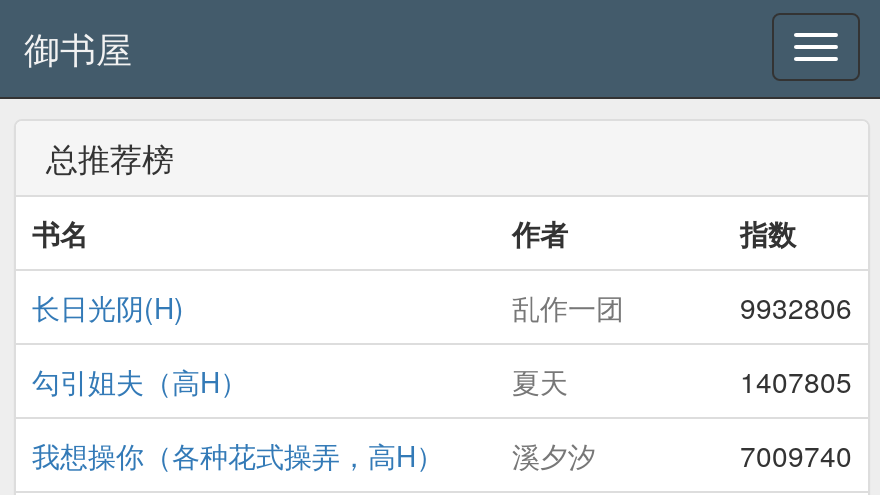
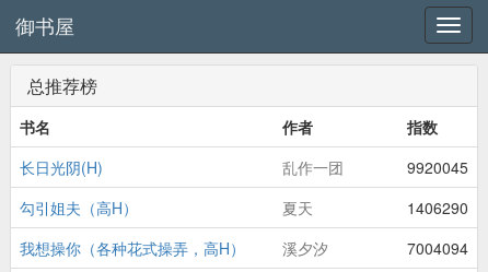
- 9932806
+ 9920045

- 1407805
+ 1406290

- 7009740
+ 7004094
